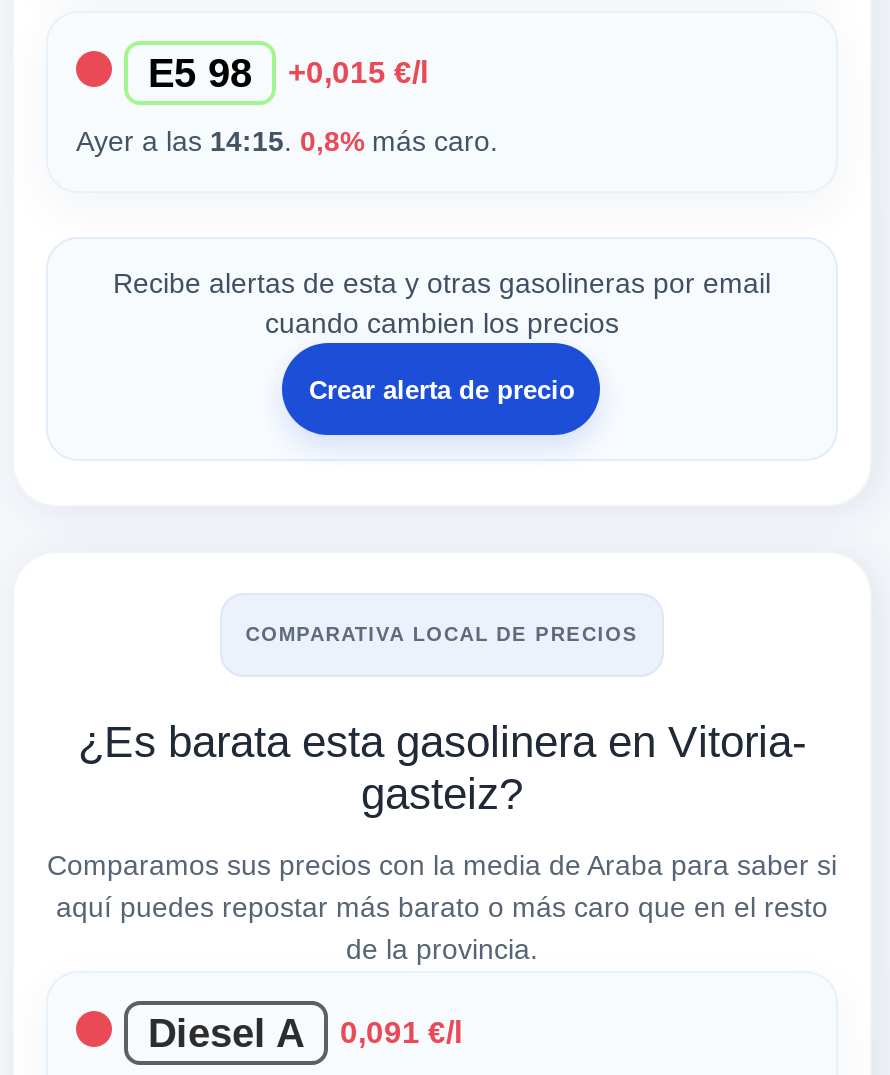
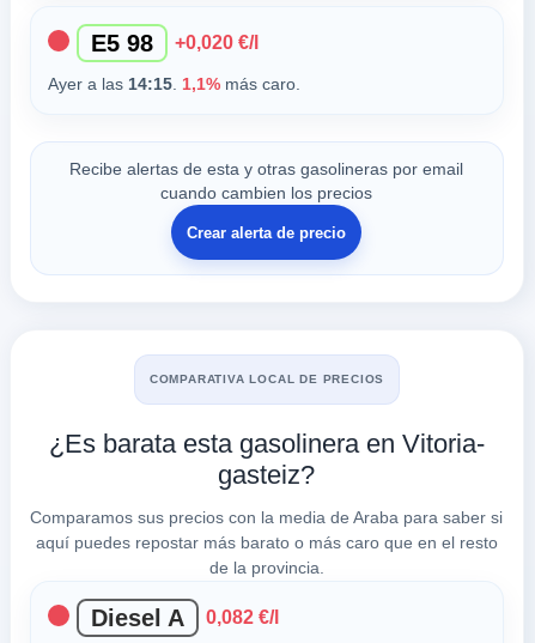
- E5 98 +0,015 €/l
+ E5 98 +0,020 €/l

- Ayer a las 14:15. 0,8% más caro.
+ Ayer a las 14:15. 1,1% más caro.

- Diesel A 0,091 €/l
+ Diesel A 0,082 €/l
